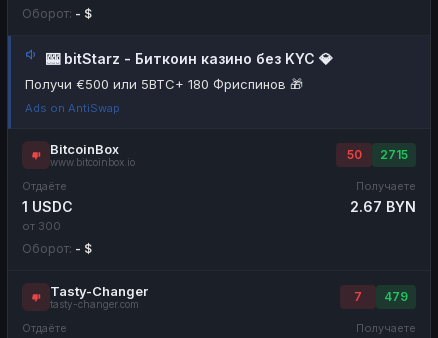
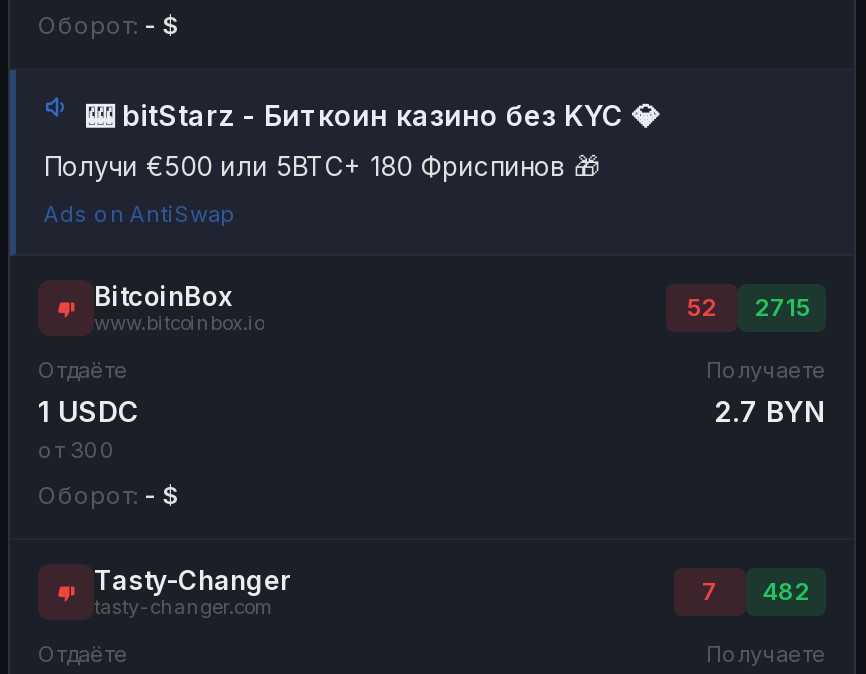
- 50 2715
+ 52 2715

- 2.67 BYN
+ 2.7 BYN

- 7 479
+ 7 482
